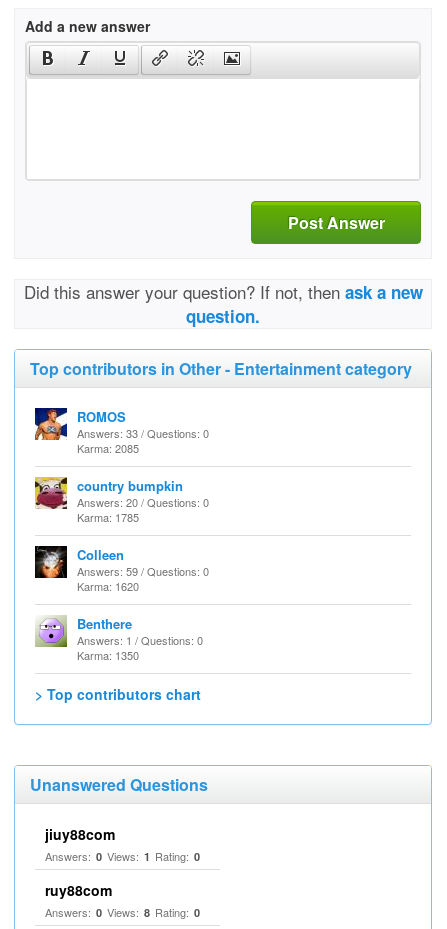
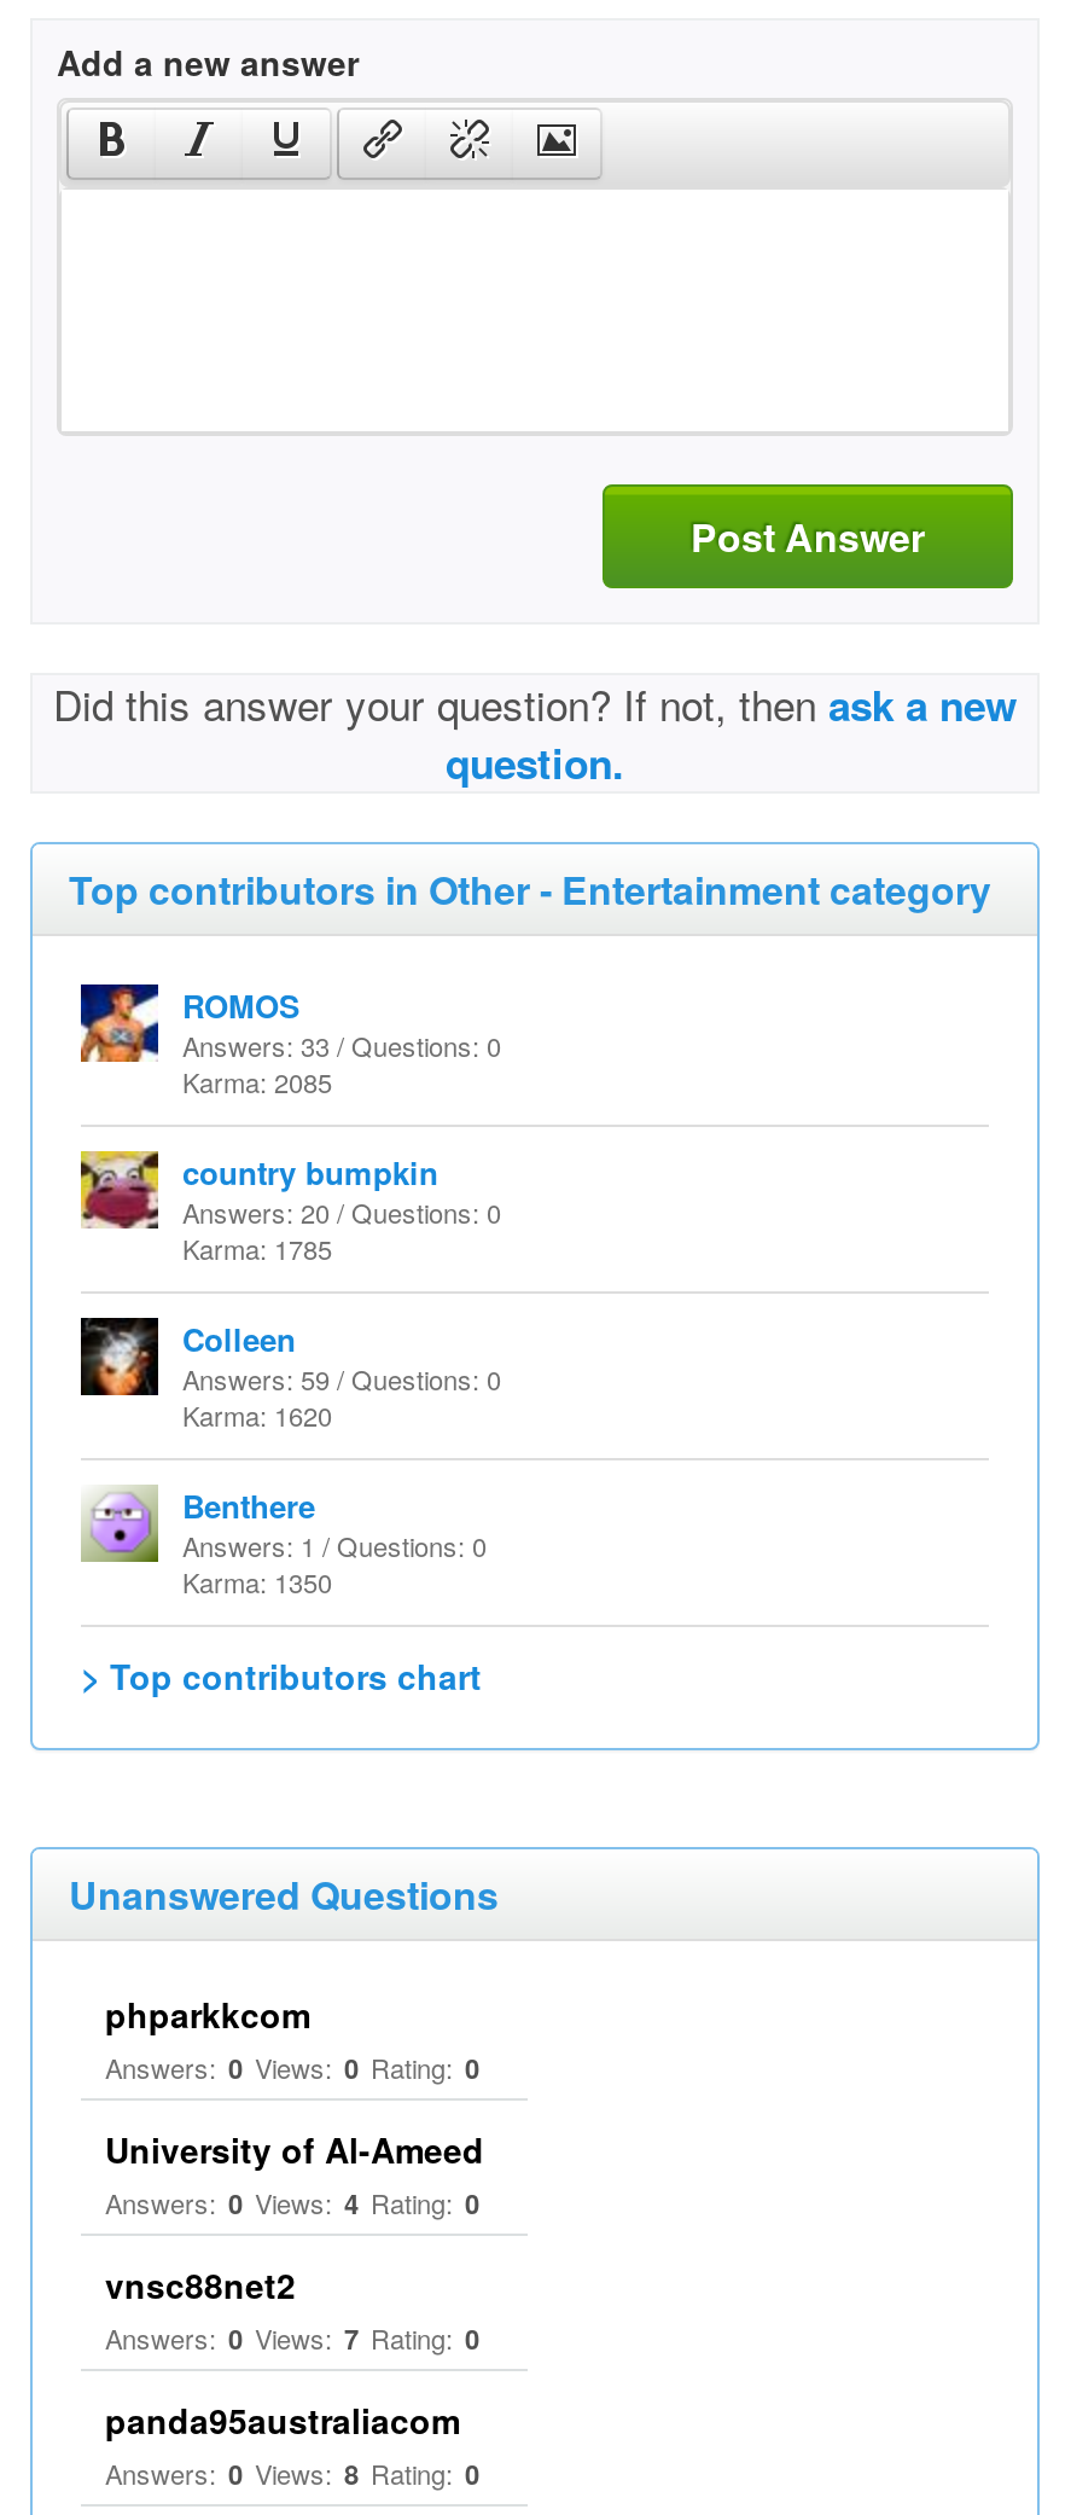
- jiuy88com
- Answers: 0 Views: 1 Rating: 0
- ruy88com
+ phparkkcom
+ Answers: 0 Views: 0 Rating: 0
+ University of Al-Ameed
+ Answers: 0 Views: 4 Rating: 0
+ vnsc88net2
+ Answers: 0 Views: 7 Rating: 0
+ panda95australiacom
